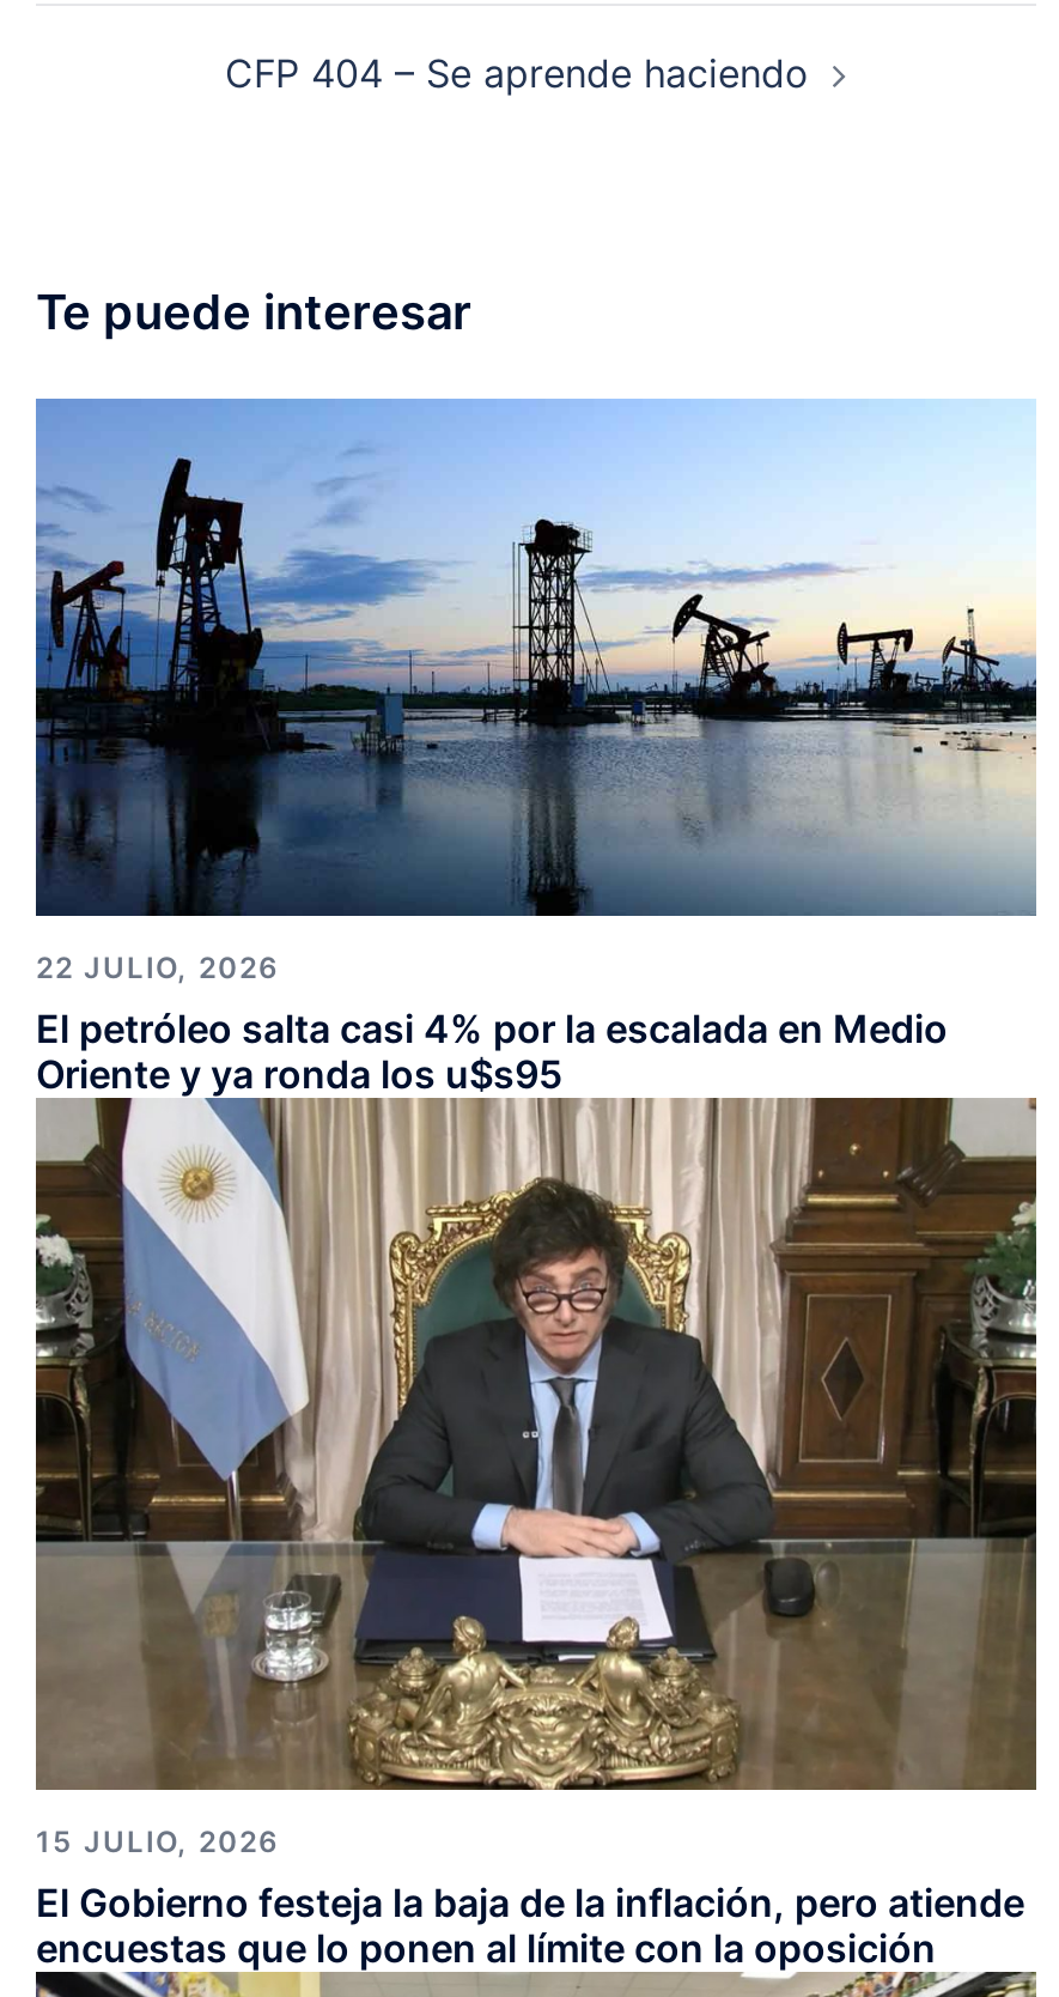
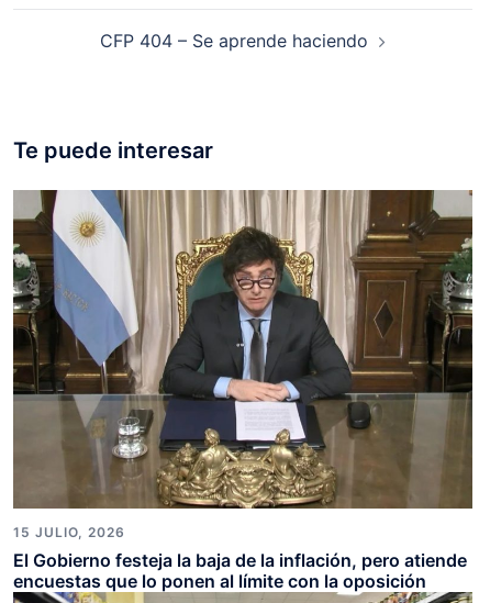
- [image]
- 22 JULIO, 2026
- El petróleo salta casi 4% por la escalada en Medio
- Oriente y ya ronda los u$s95
